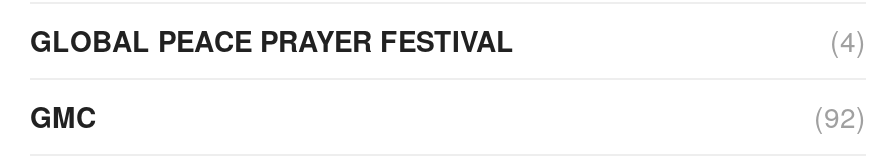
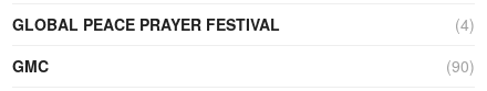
- (92)
+ (90)
